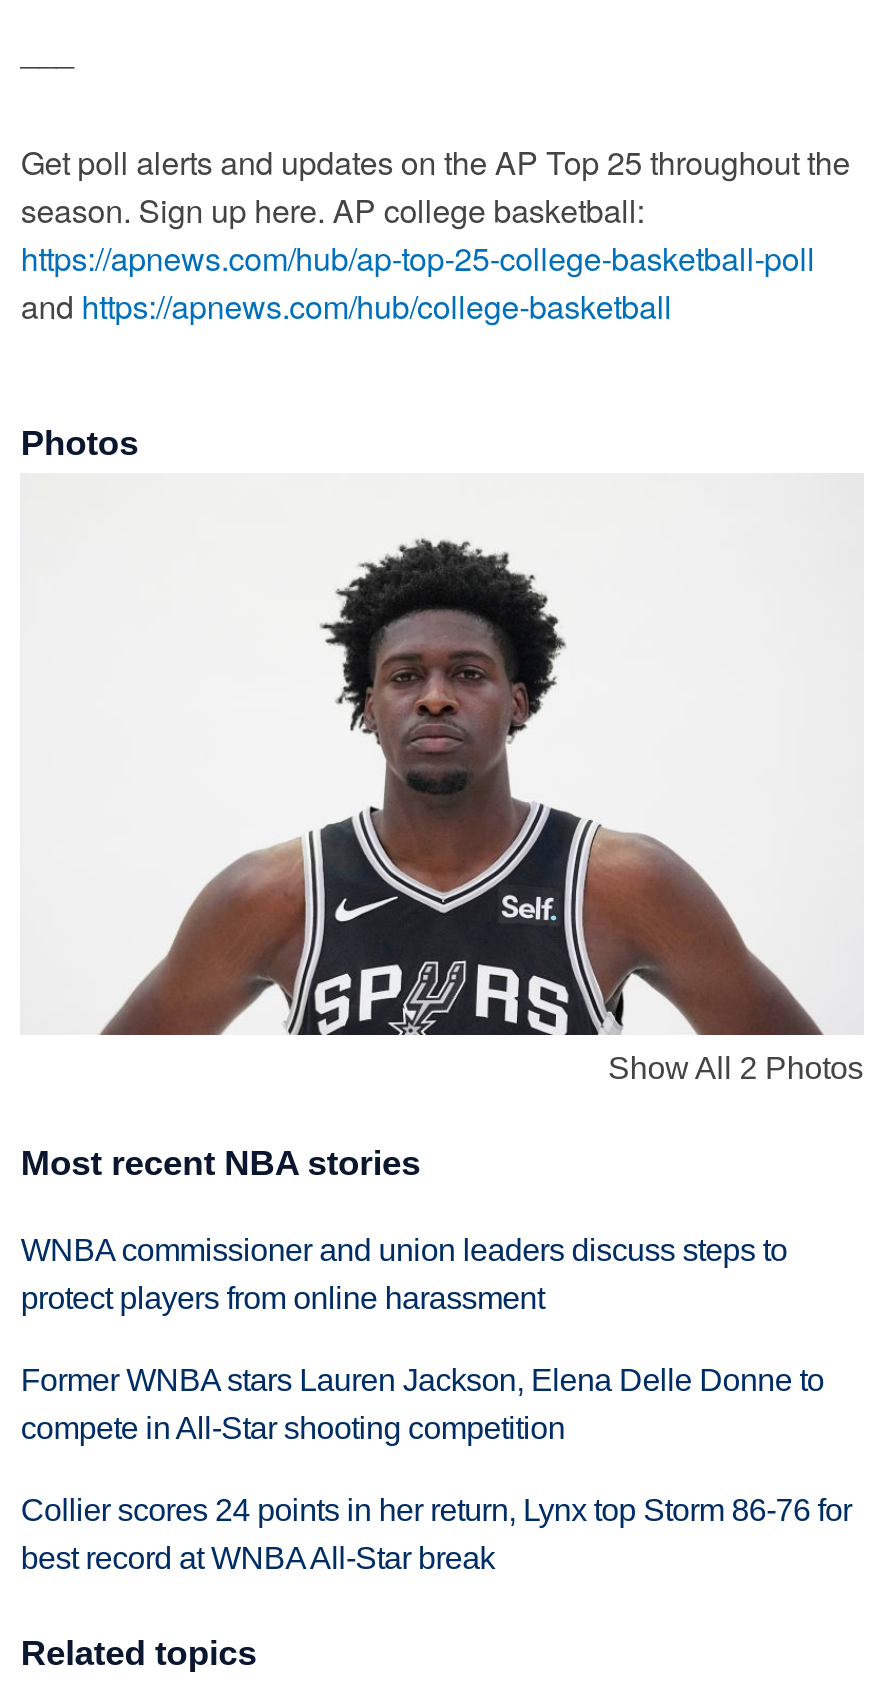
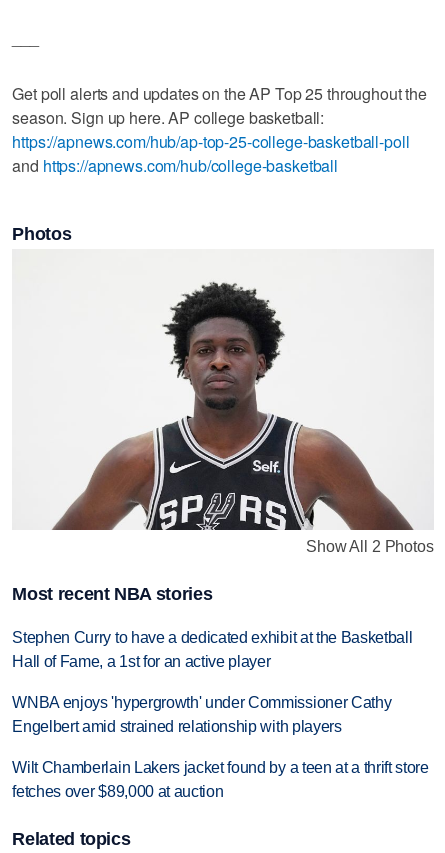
- WNBA commissioner and union leaders discuss steps to
- protect players from online harassment
+ Stephen Curry to have a dedicated exhibit at the Basketball
+ Hall of Fame, a 1st for an active player

- Former WNBA stars Lauren Jackson, Elena Delle Donne to
- compete in All-Star shooting competition
+ WNBA enjoys 'hypergrowth' under Commissioner Cathy
+ Engelbert amid strained relationship with players

- Collier scores 24 points in her return, Lynx top Storm 86-76 for
- best record at WNBA All-Star break
+ Wilt Chamberlain Lakers jacket found by a teen at a thrift store
+ fetches over $89,000 at auction
